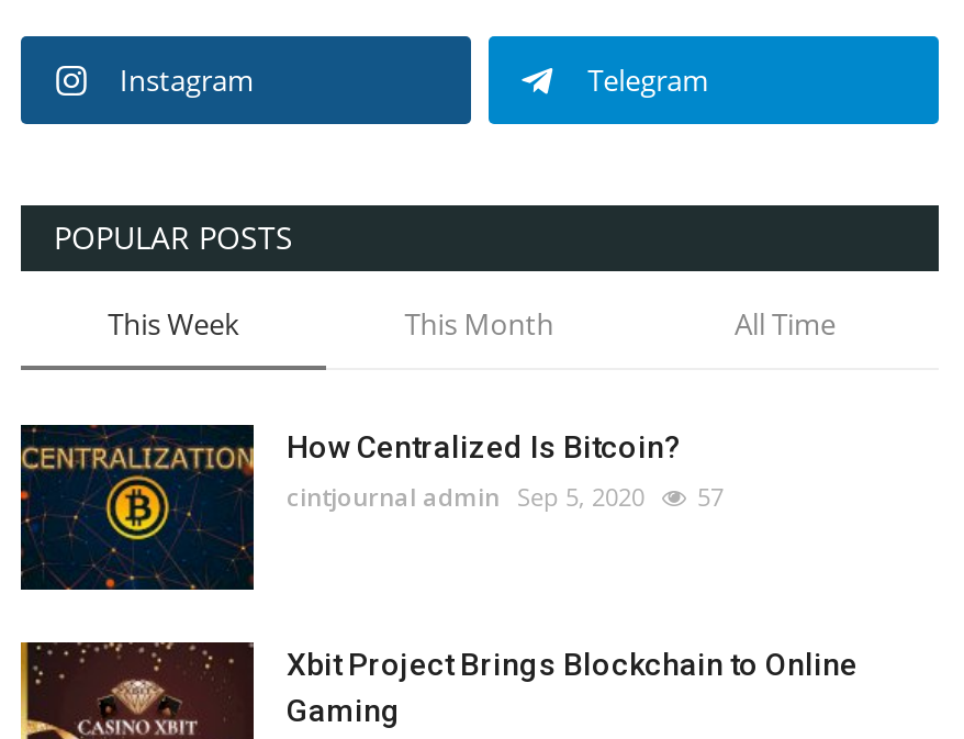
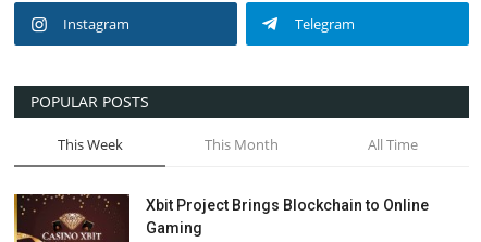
- [image]
- How Centralized Is Bitcoin?
- cintjournal admin Sep 5, 2020
- 57
